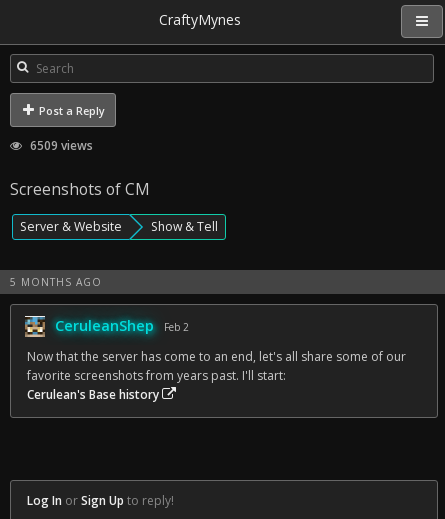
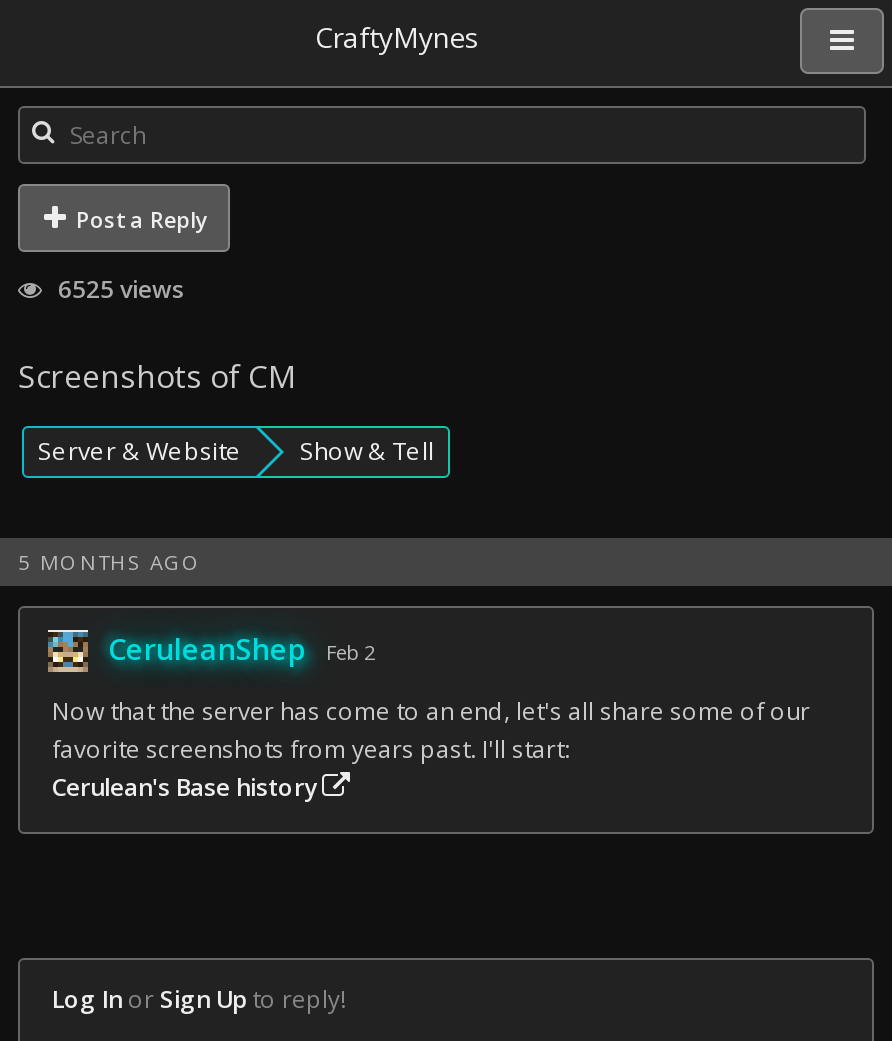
- 6509 views
+ 6525 views
